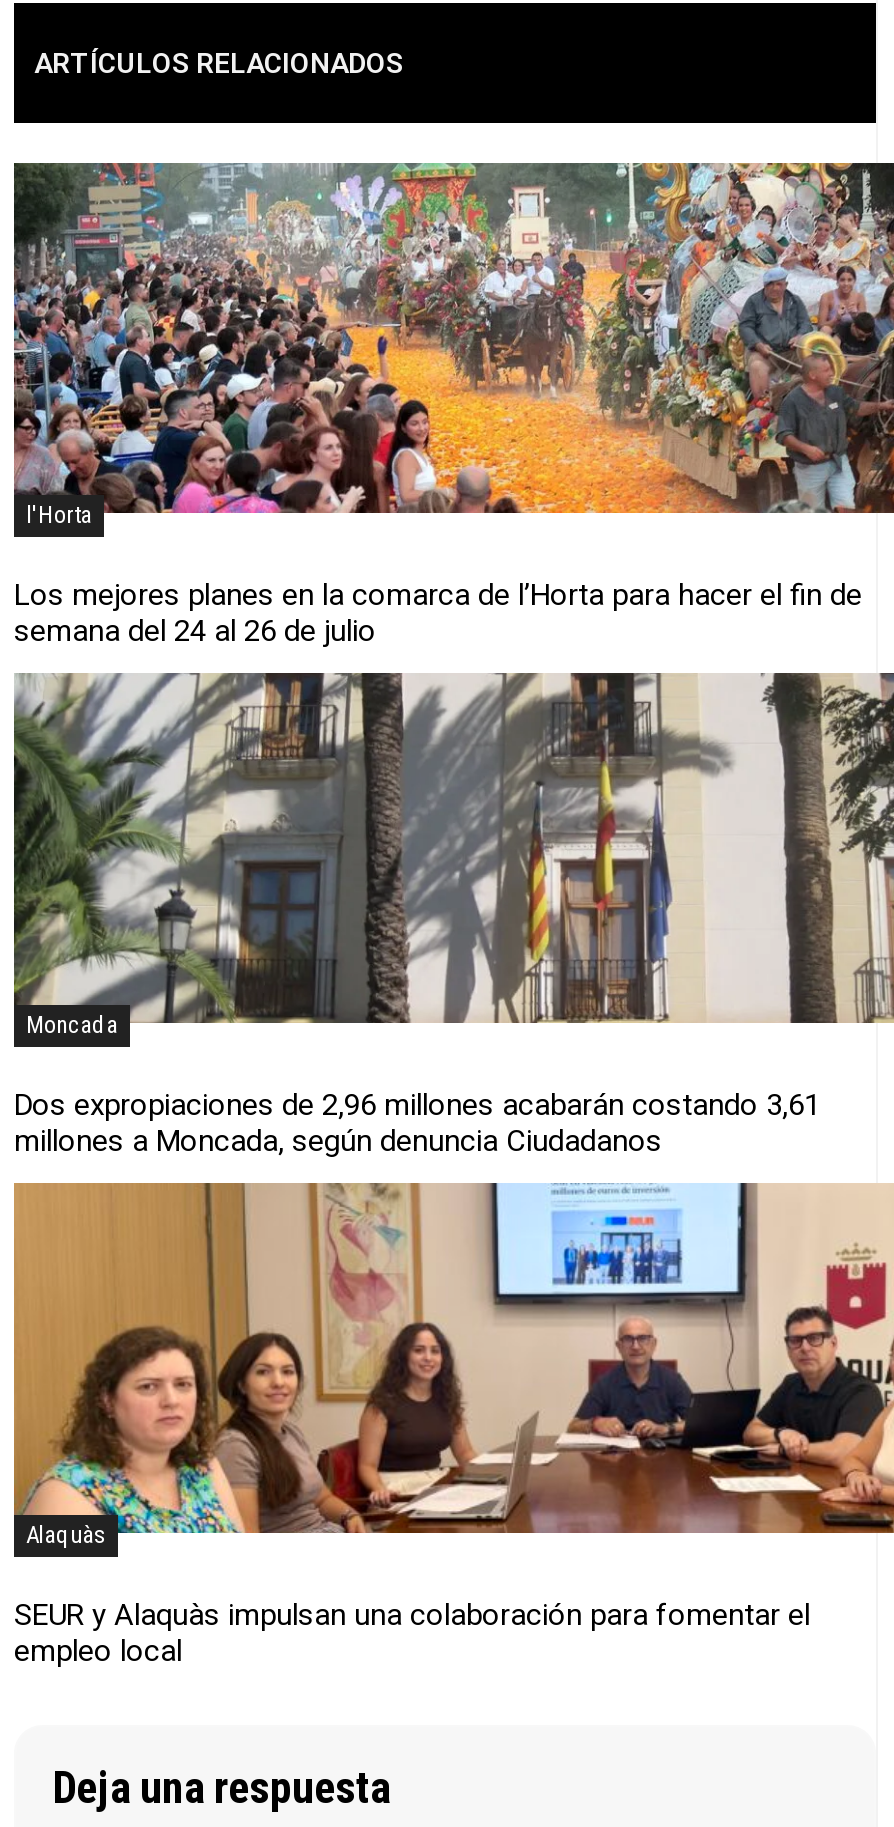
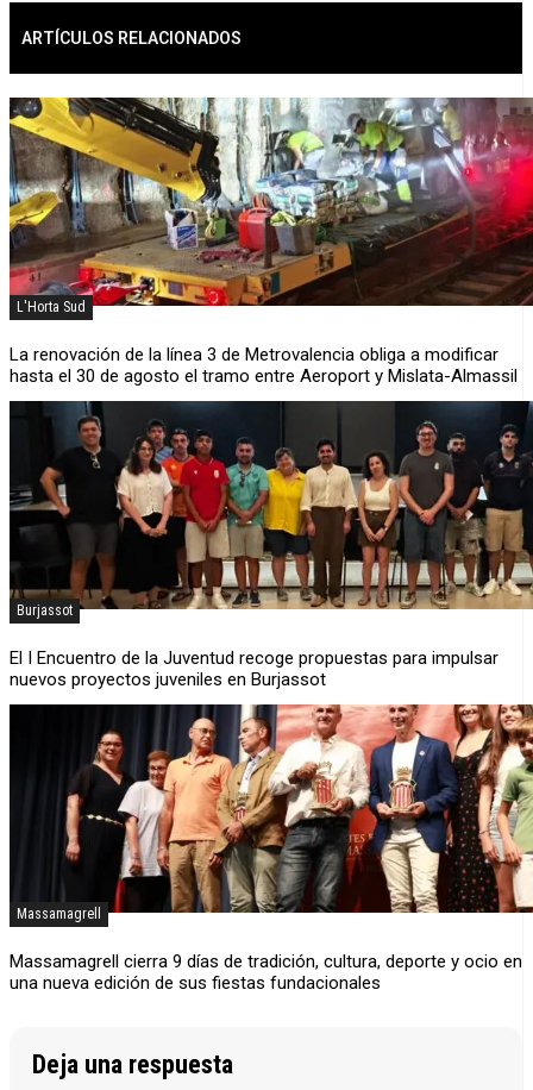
- [image]
- l'Horta
+ [image]
+ L'Horta Sud

- Los mejores planes en la comarca de l’Horta para hacer el fin de
- semana del 24 al 26 de julio
+ La renovación de la línea 3 de Metrovalencia obliga a modificar
+ hasta el 30 de agosto el tramo entre Aeroport y Mislata-Almassil

- [image]
- Moncada
+ [image]
+ Burjassot

- Dos expropiaciones de 2,96 millones acabarán costando 3,61
- millones a Moncada, según denuncia Ciudadanos
+ El I Encuentro de la Juventud recoge propuestas para impulsar
+ nuevos proyectos juveniles en Burjassot

- [image]
- Alaquàs
+ [image]
+ Massamagrell

- SEUR y Alaquàs impulsan una colaboración para fomentar el
- empleo local
+ Massamagrell cierra 9 días de tradición, cultura, deporte y ocio en
+ una nueva edición de sus fiestas fundacionales
